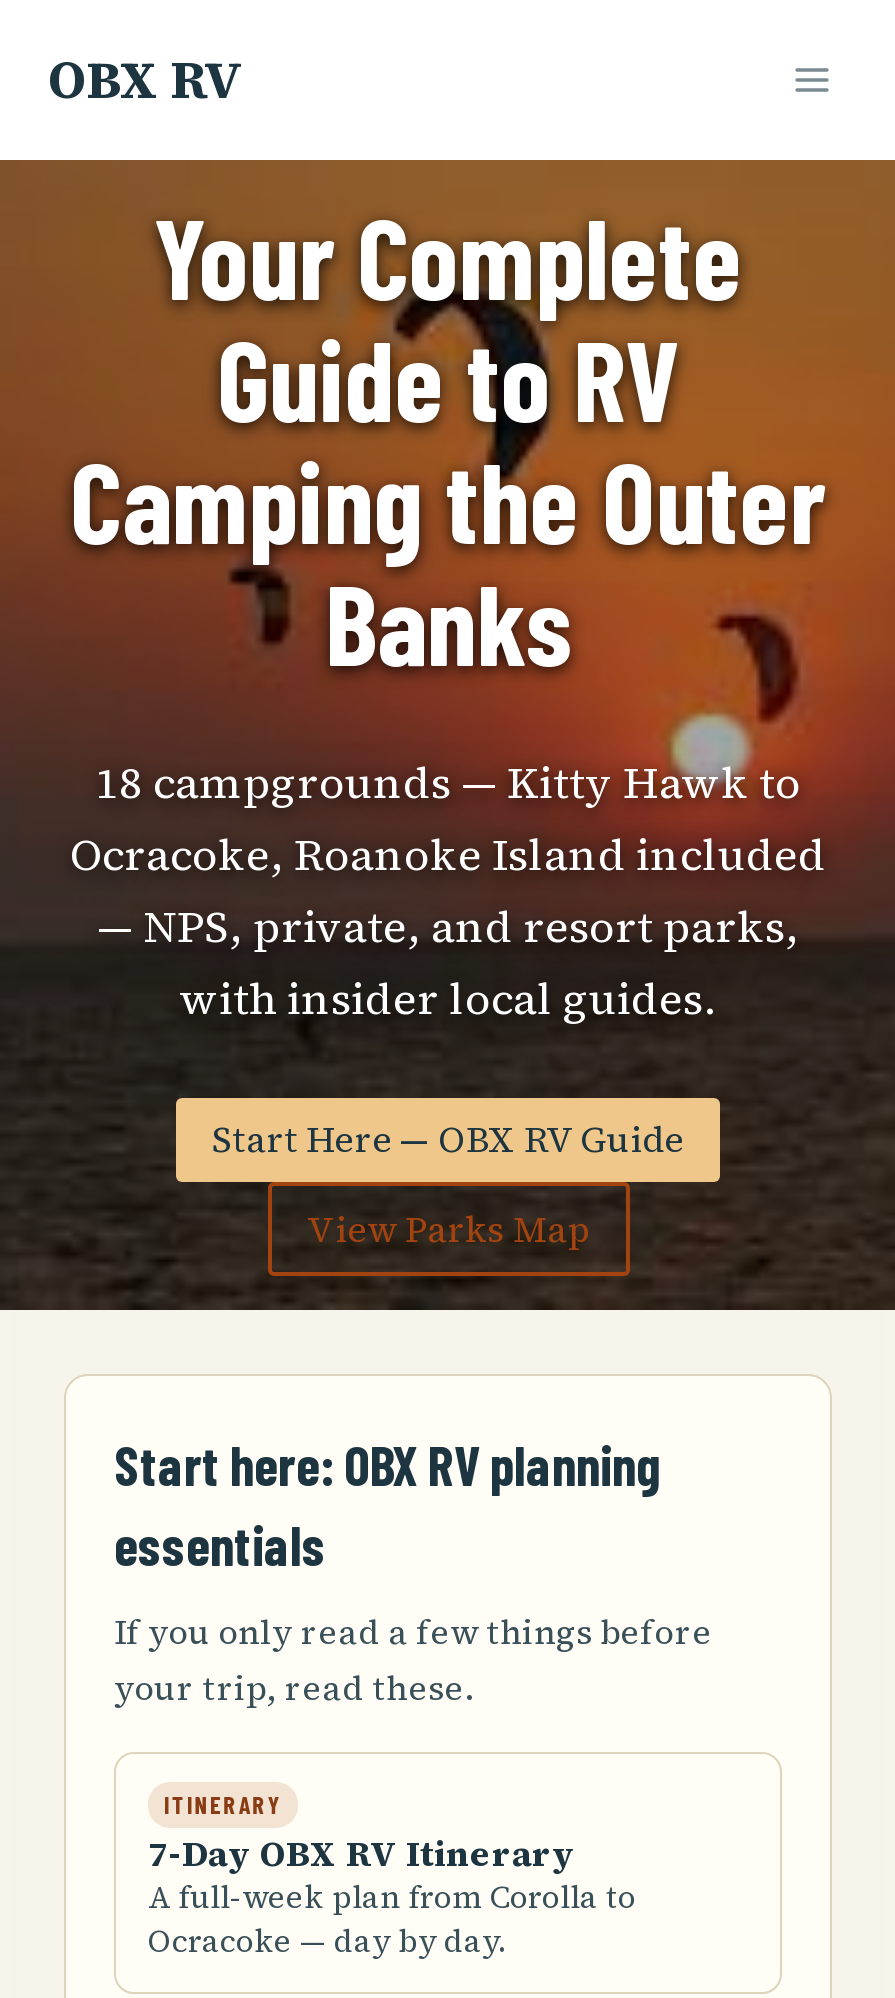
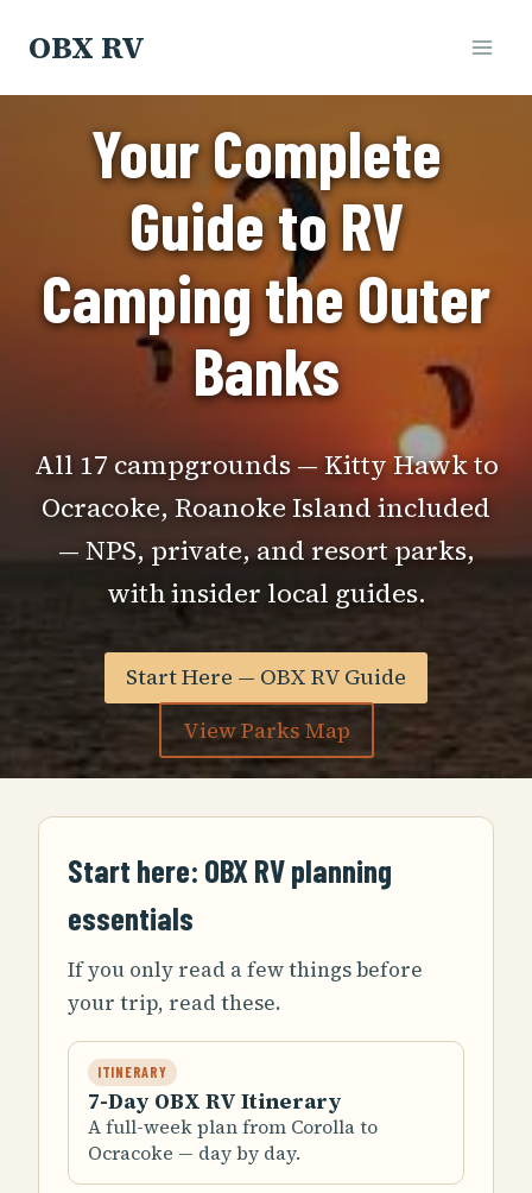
- 18 campgrounds — Kitty Hawk to
+ All 17 campgrounds — Kitty Hawk to
